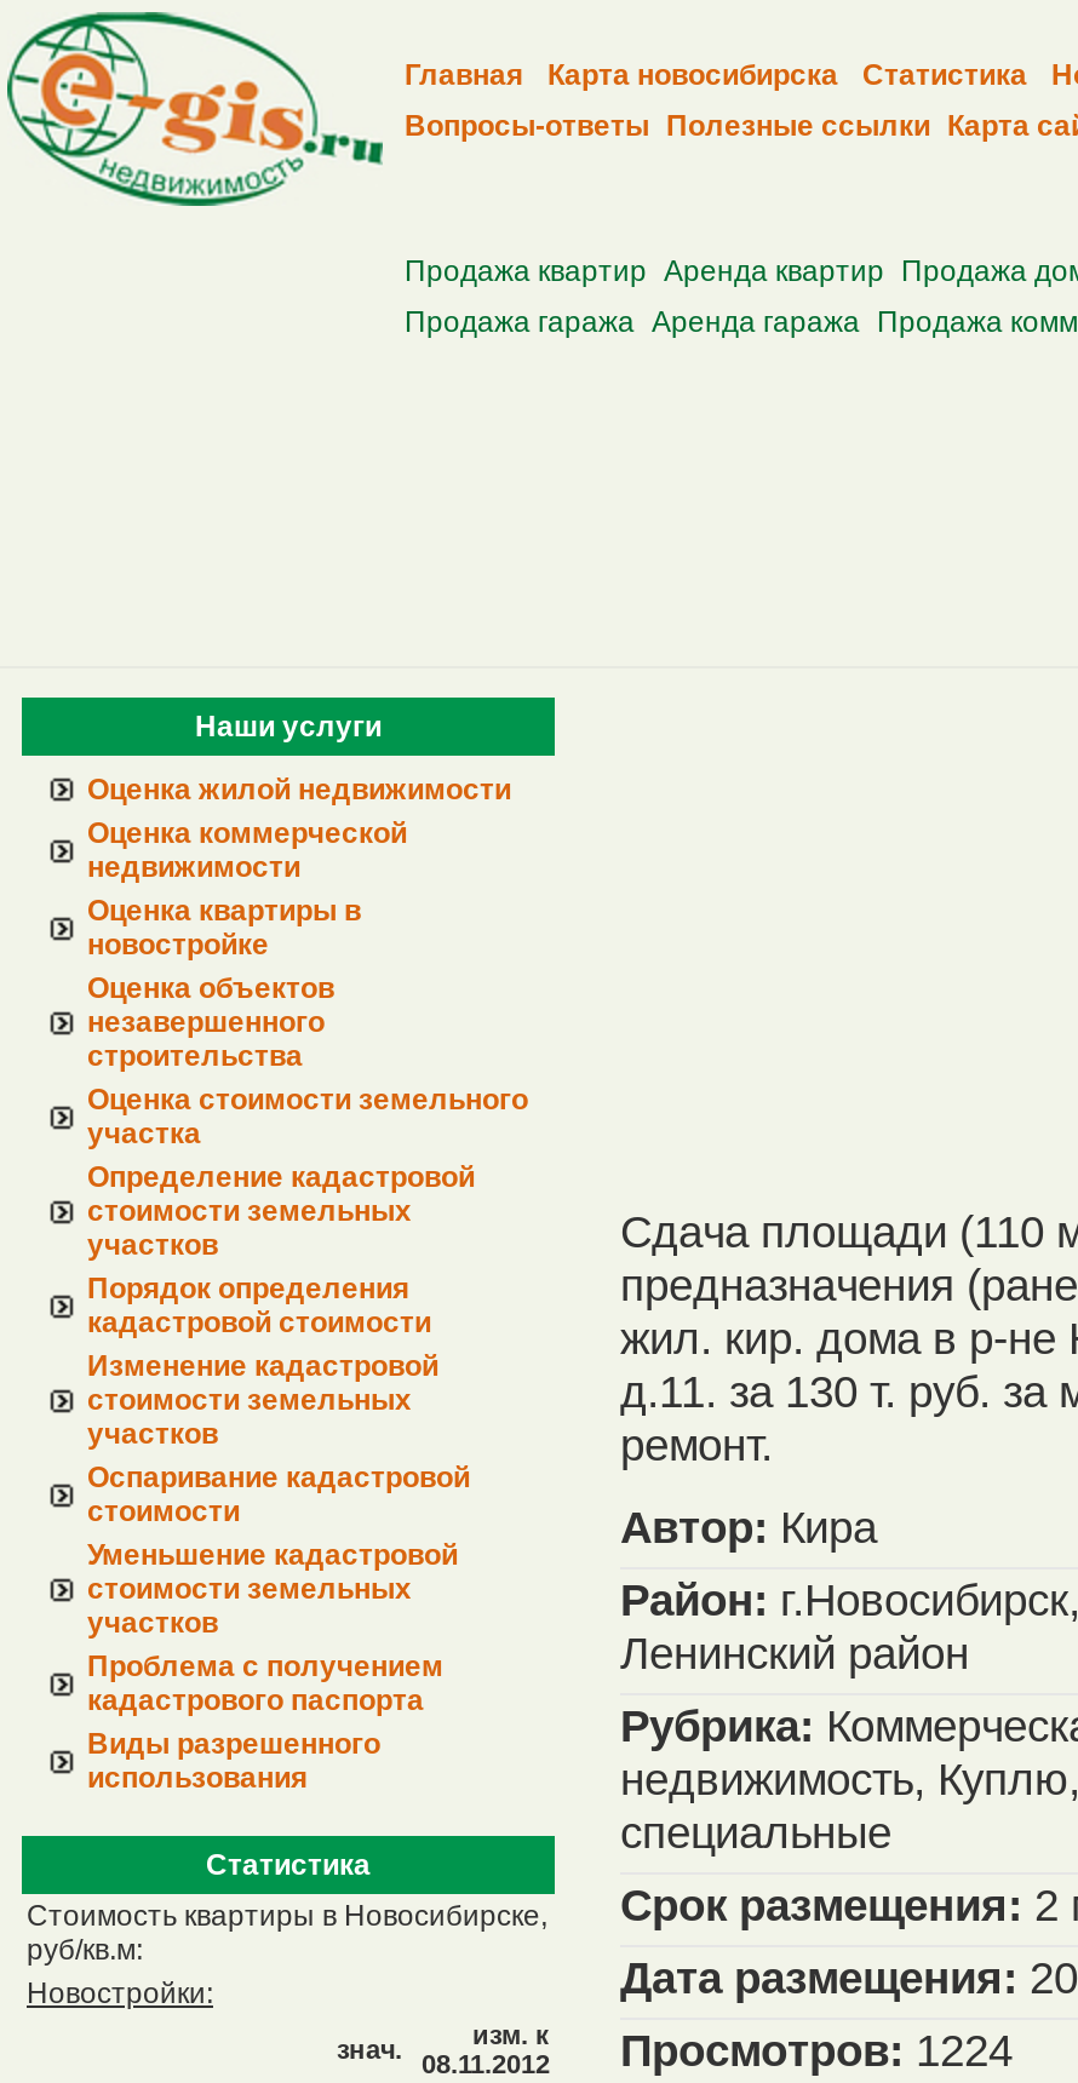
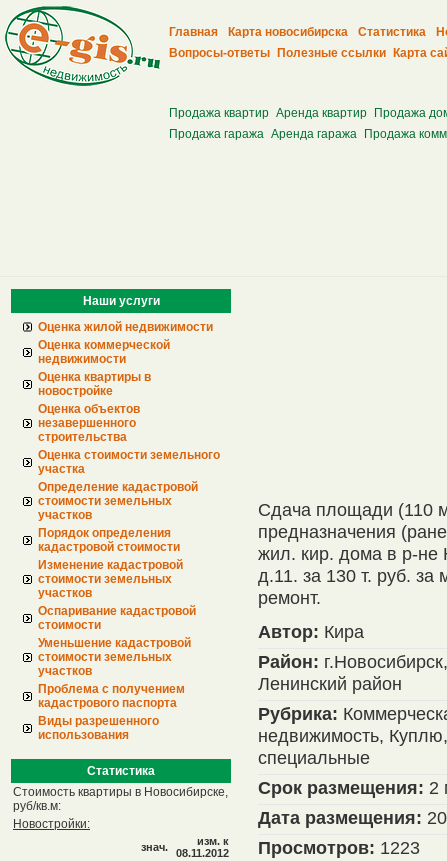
- Просмотров: 1224
+ Просмотров: 1223
